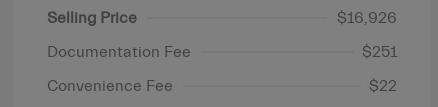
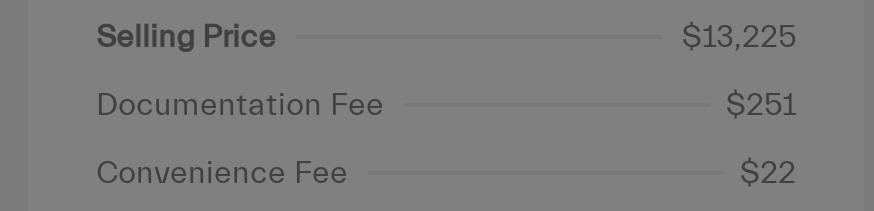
- $16,926
+ $13,225
